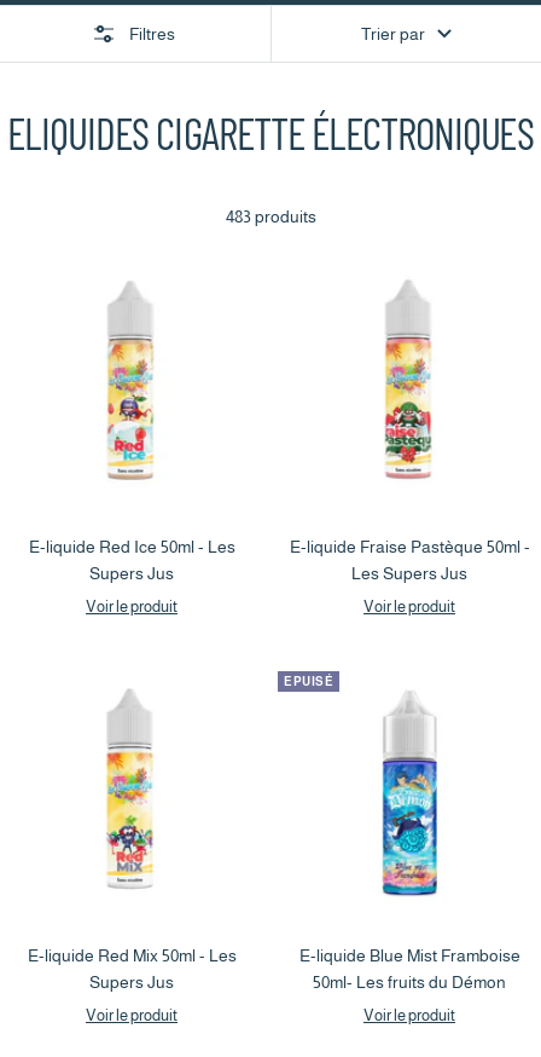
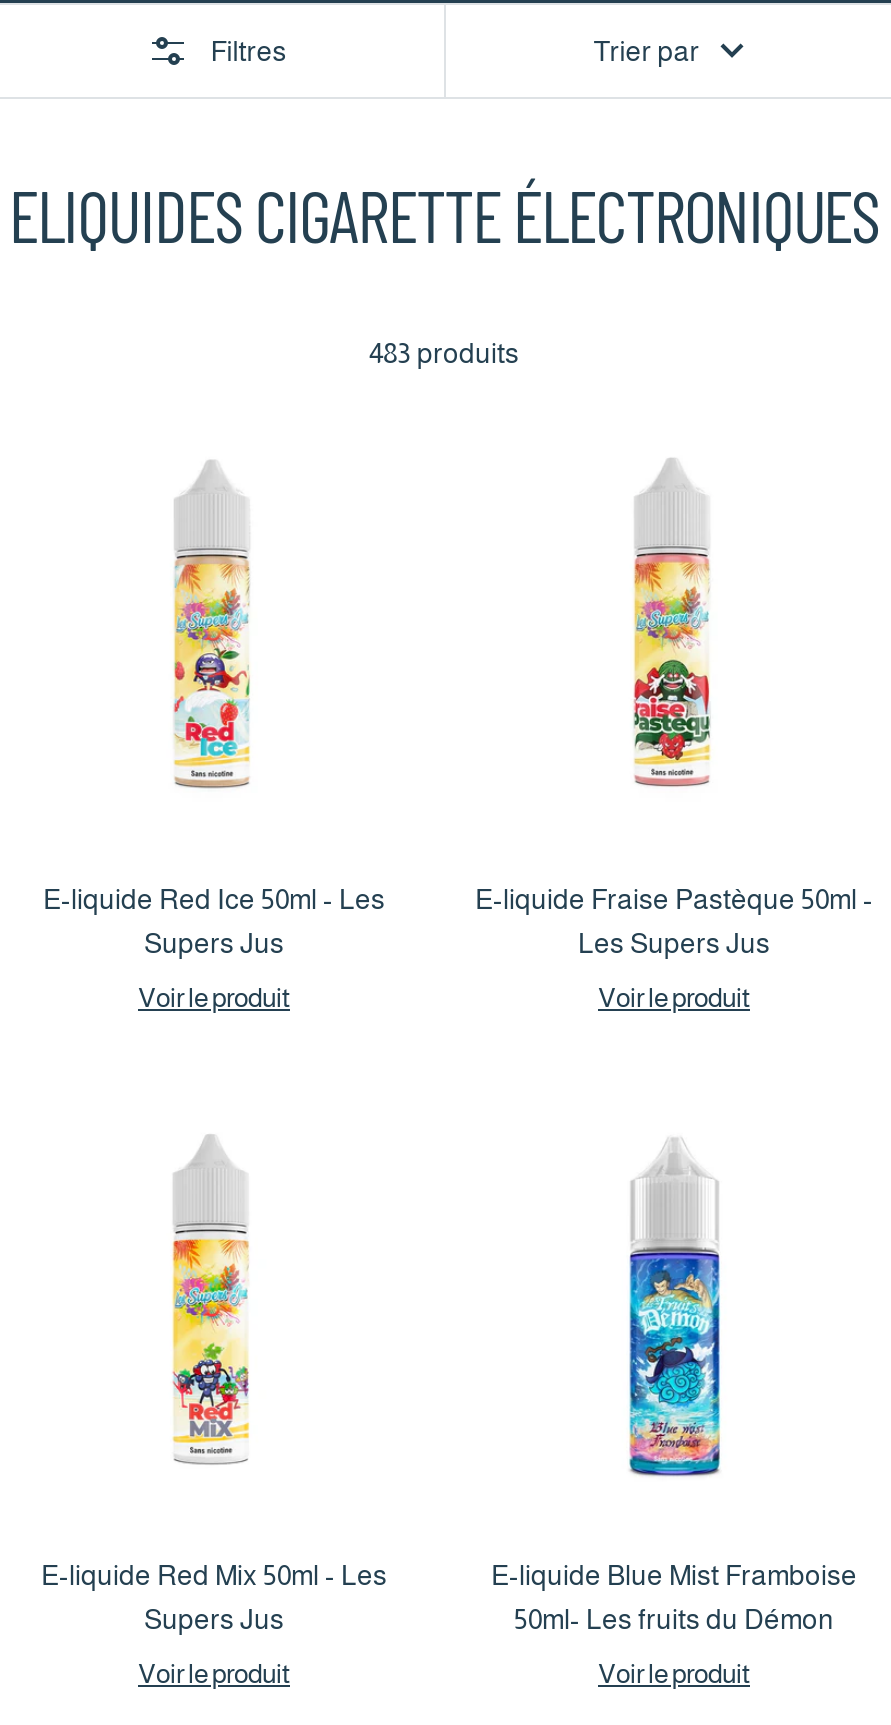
- EPUISÉ
